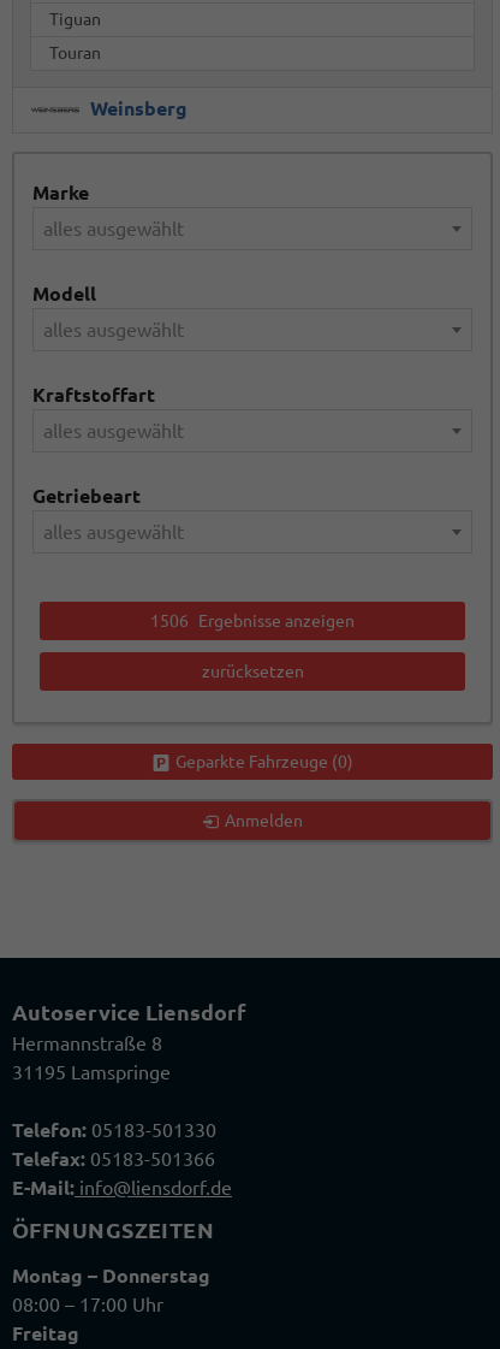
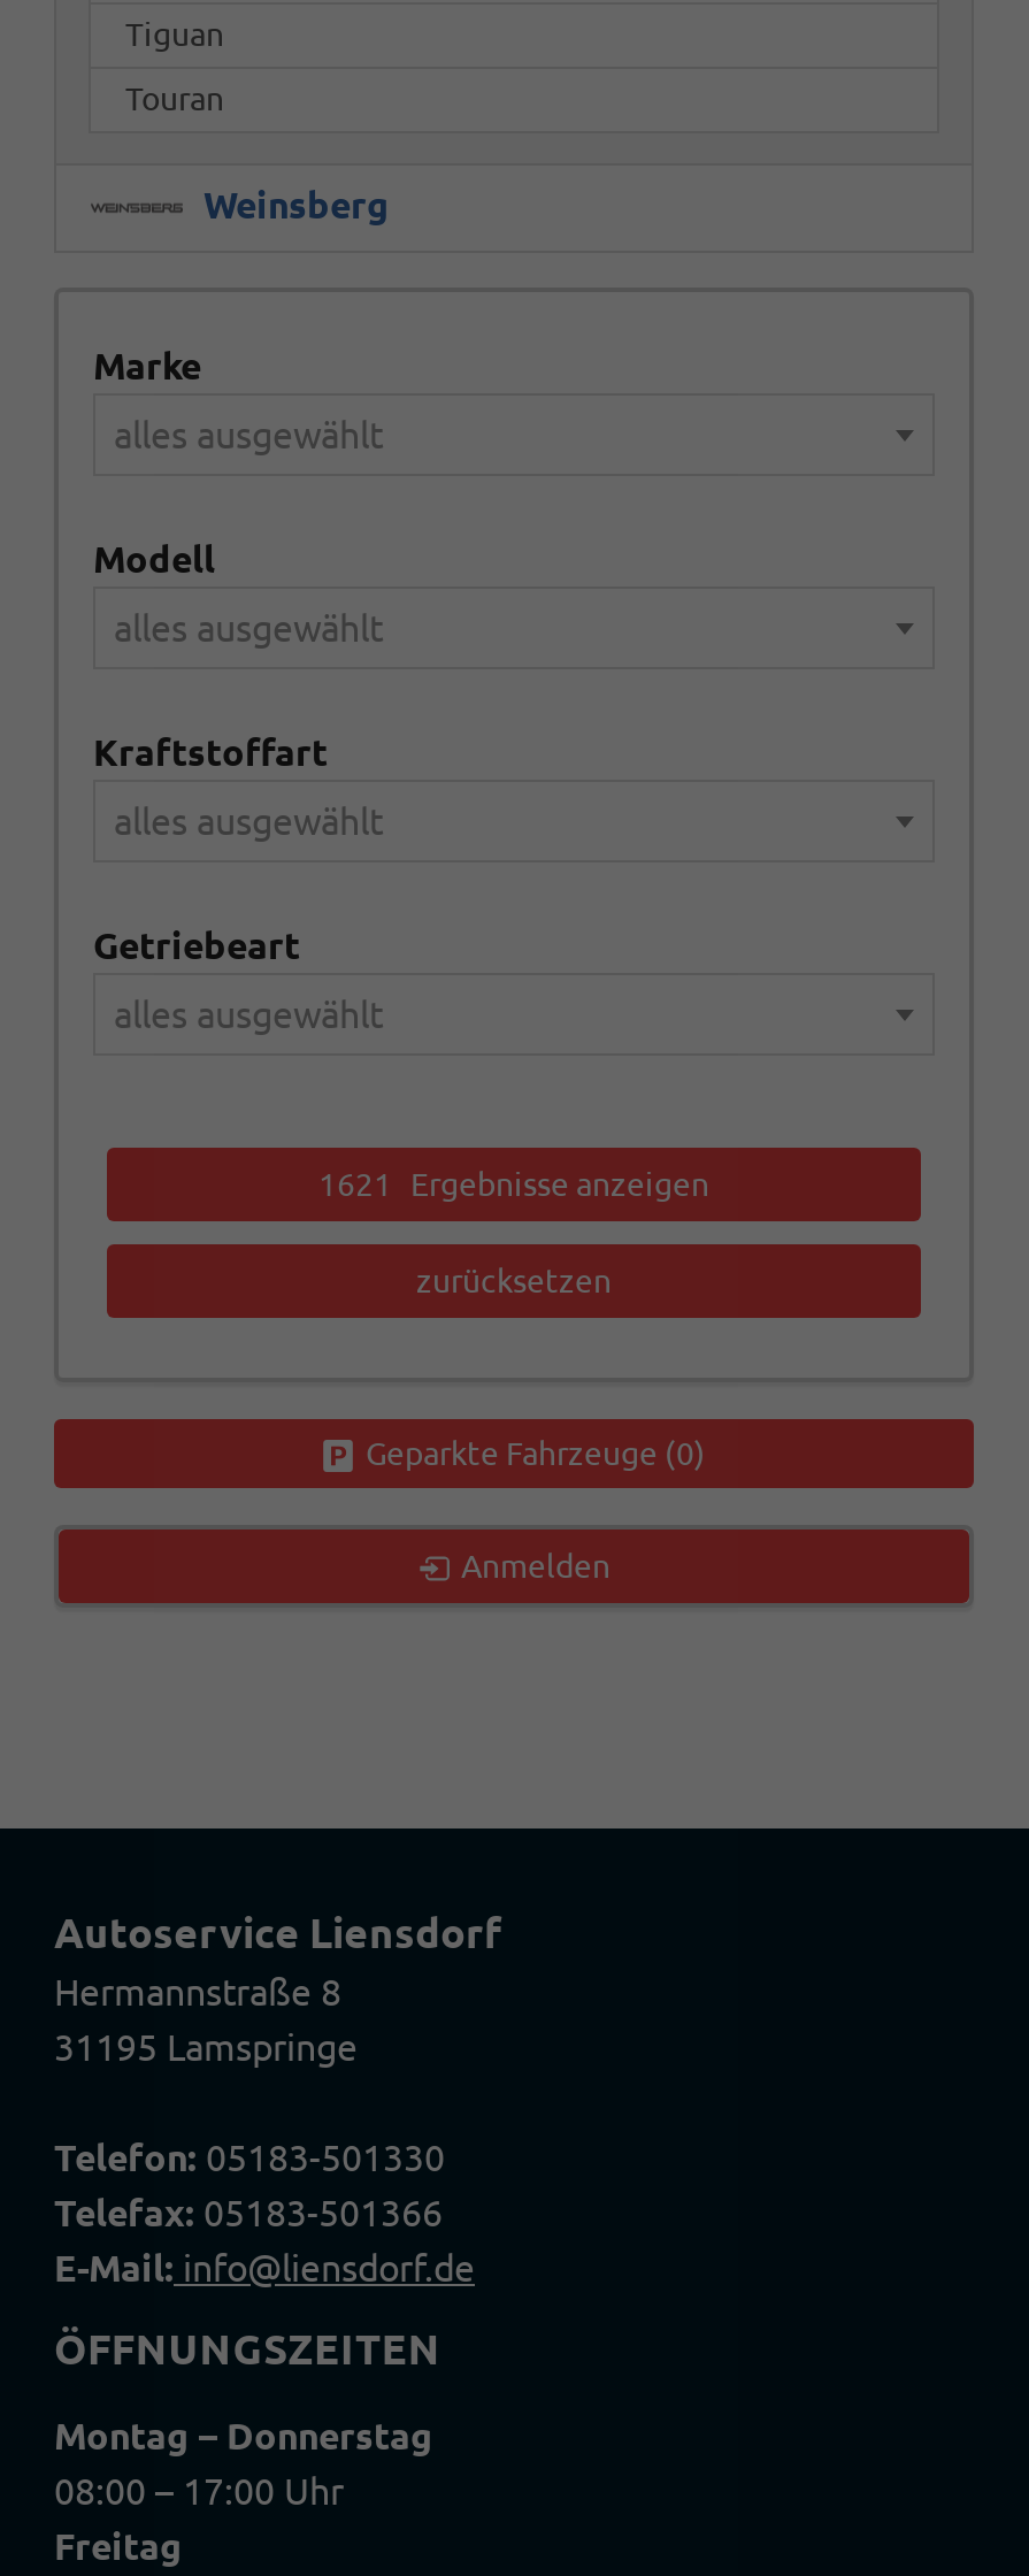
- 1506 Ergebnisse anzeigen
+ 1621 Ergebnisse anzeigen
